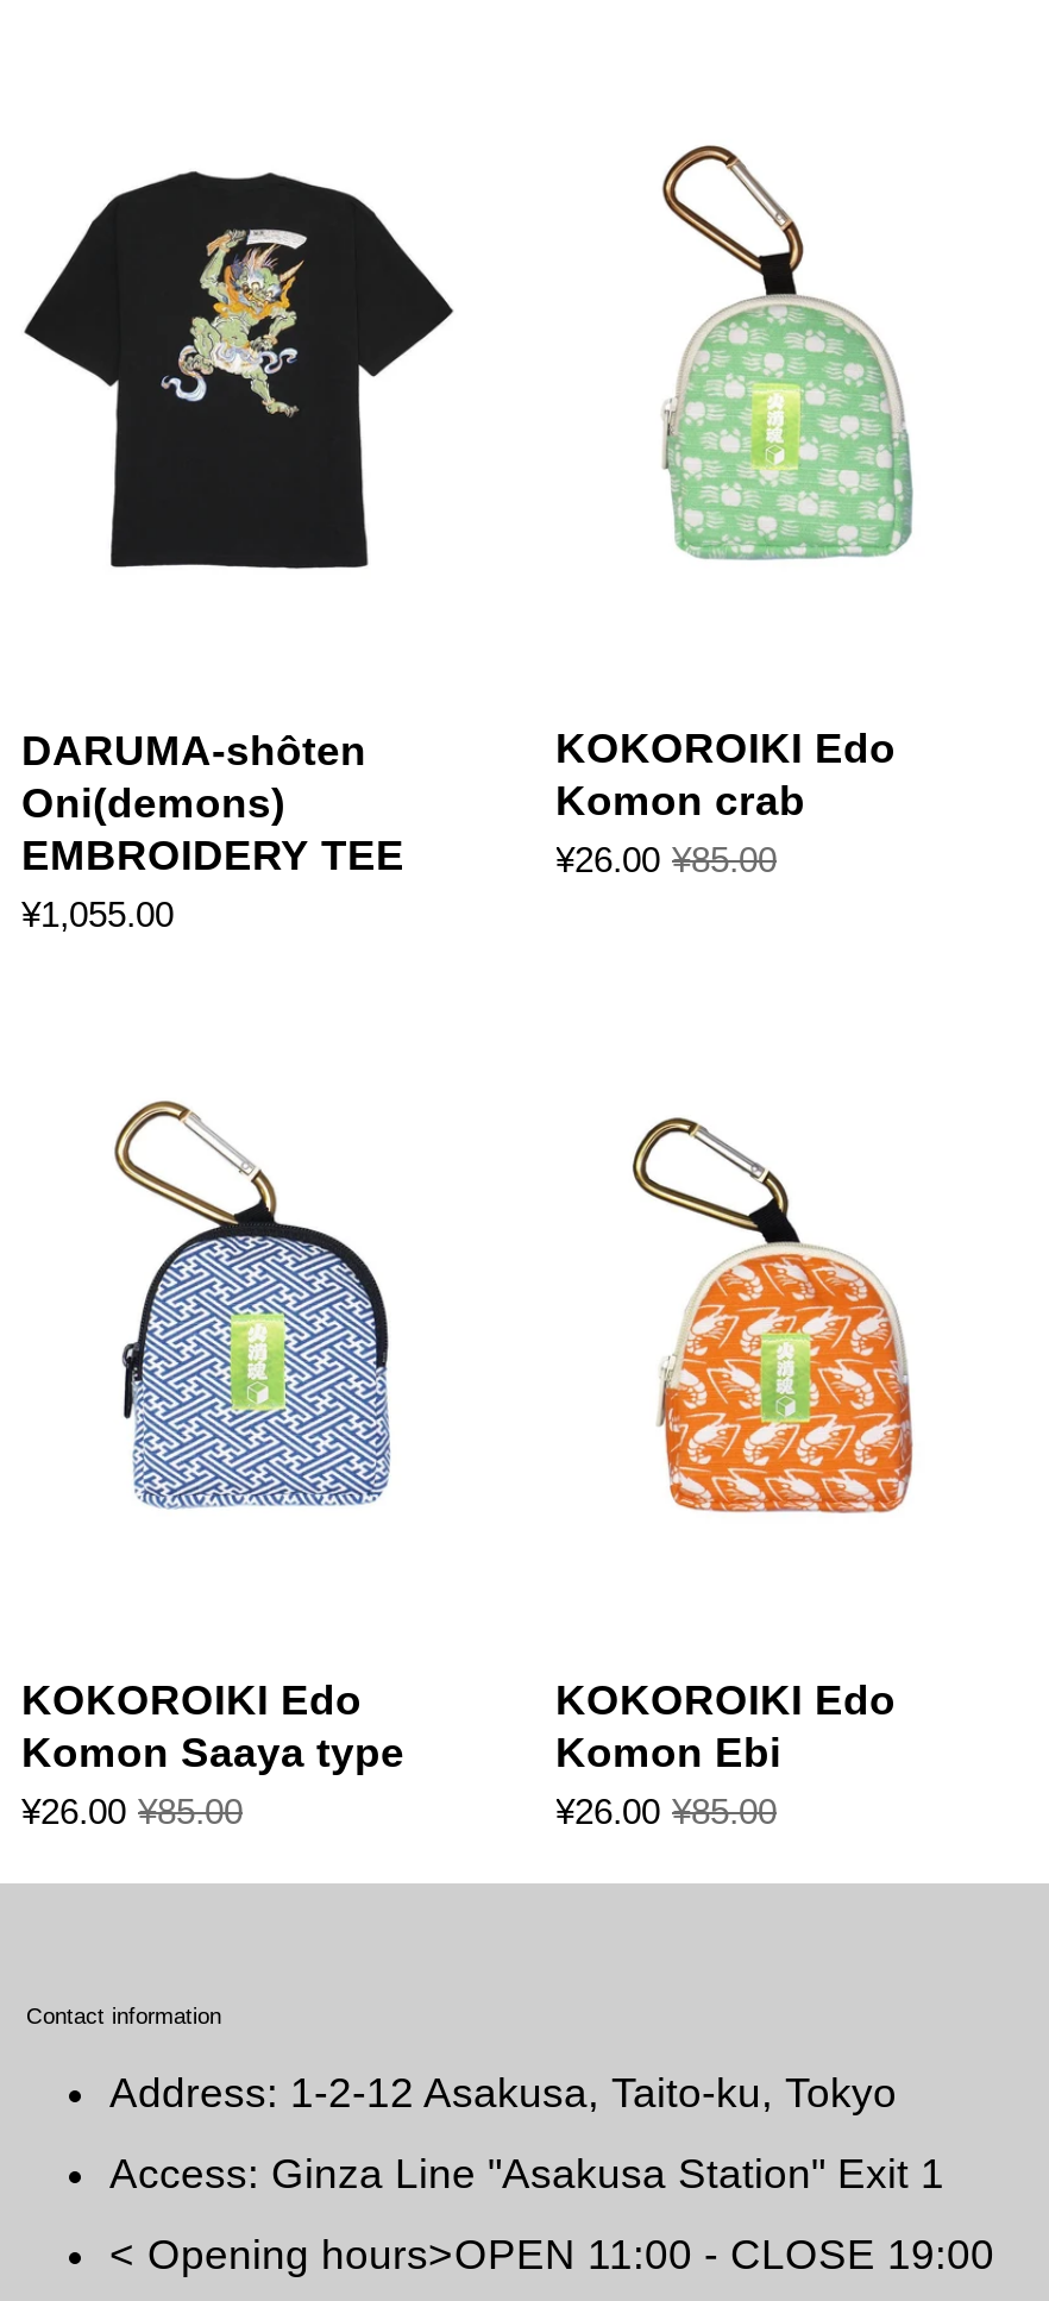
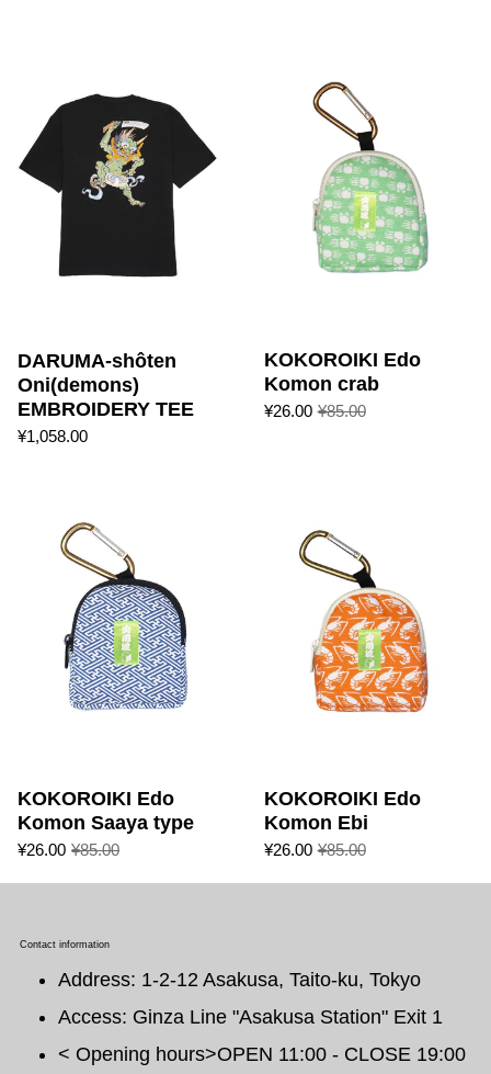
- ¥1,055.00
+ ¥1,058.00
